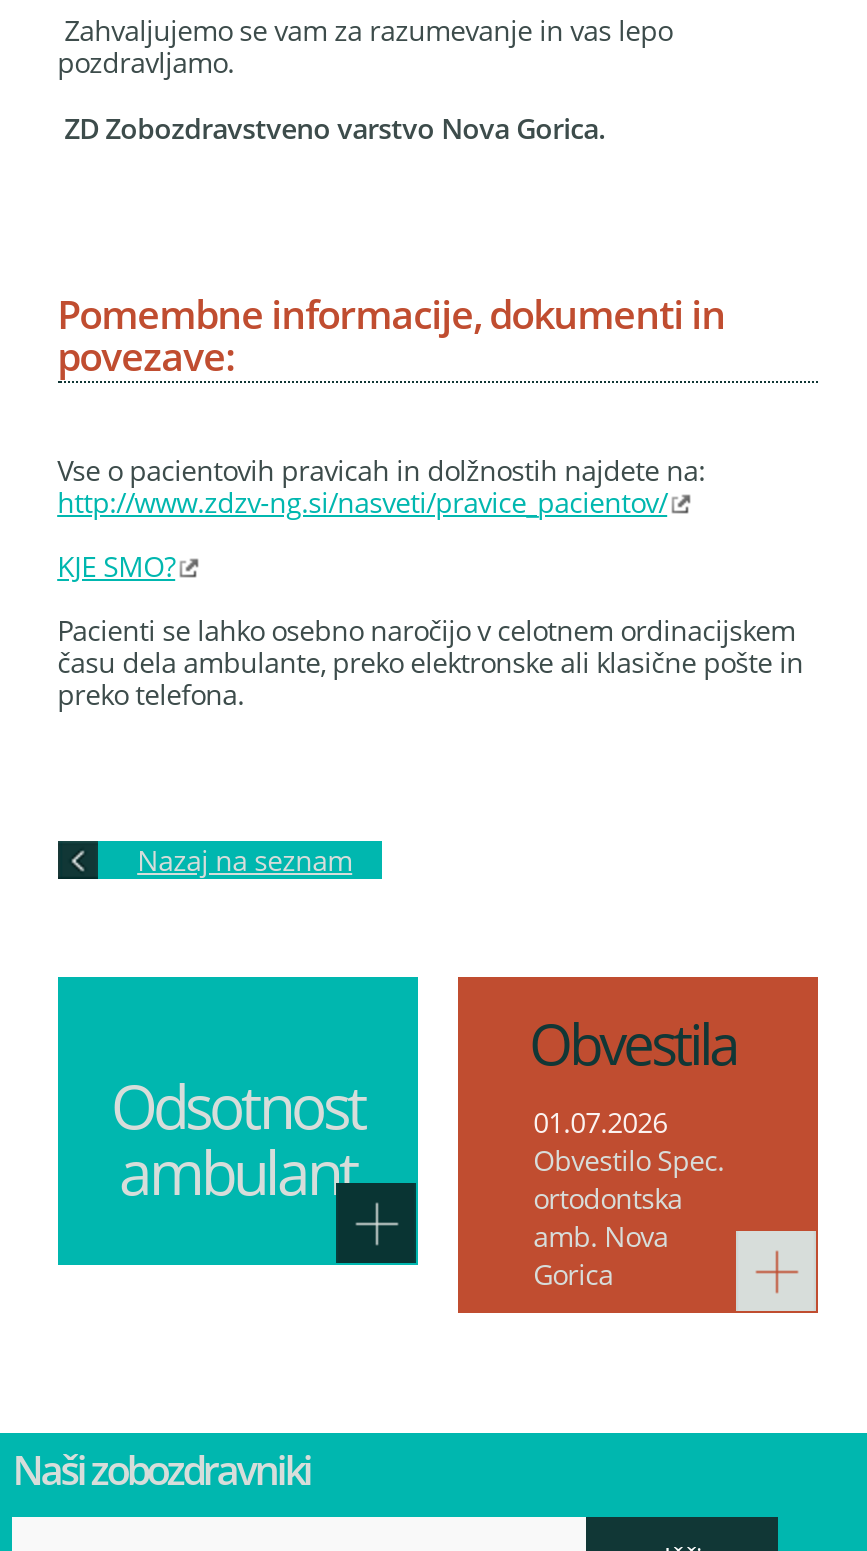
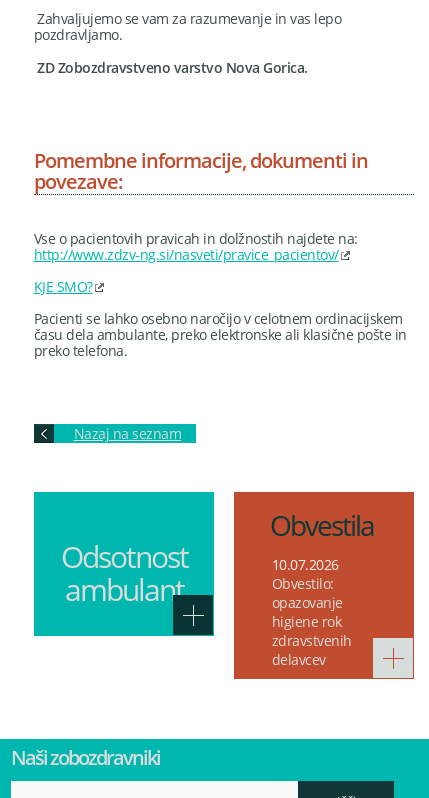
- 01.07.2026
- Obvestilo Spec.
- ortodontska
- amb. Nova
- Gorica
+ 10.07.2026
+ Obvestilo:
+ opazovanje
+ higiene rok
+ zdravstvenih
+ delavcev
